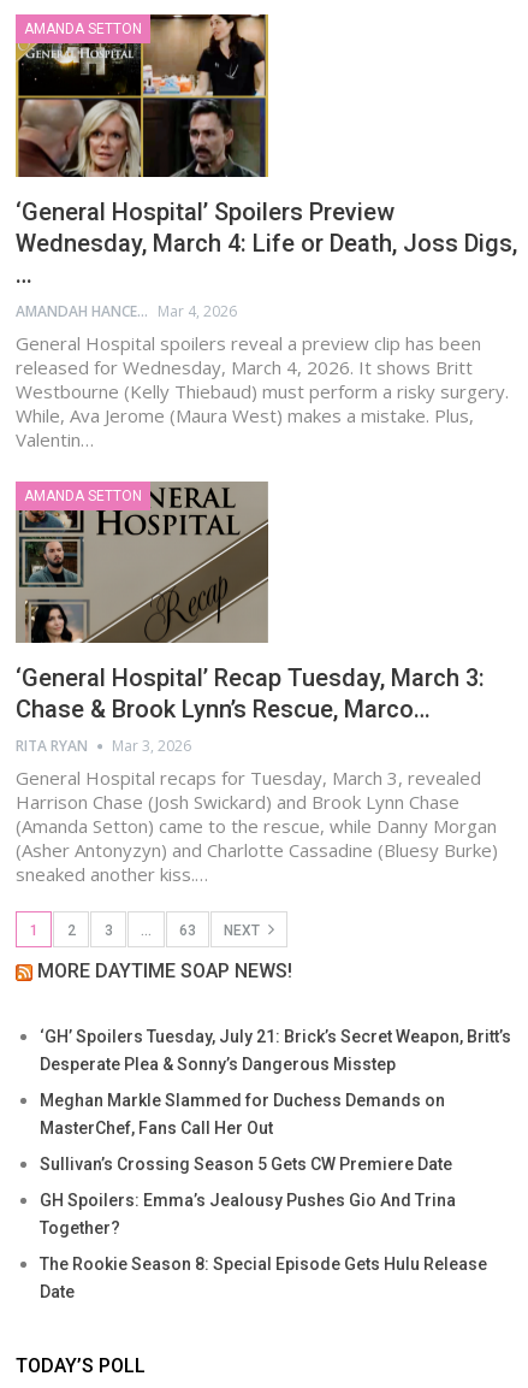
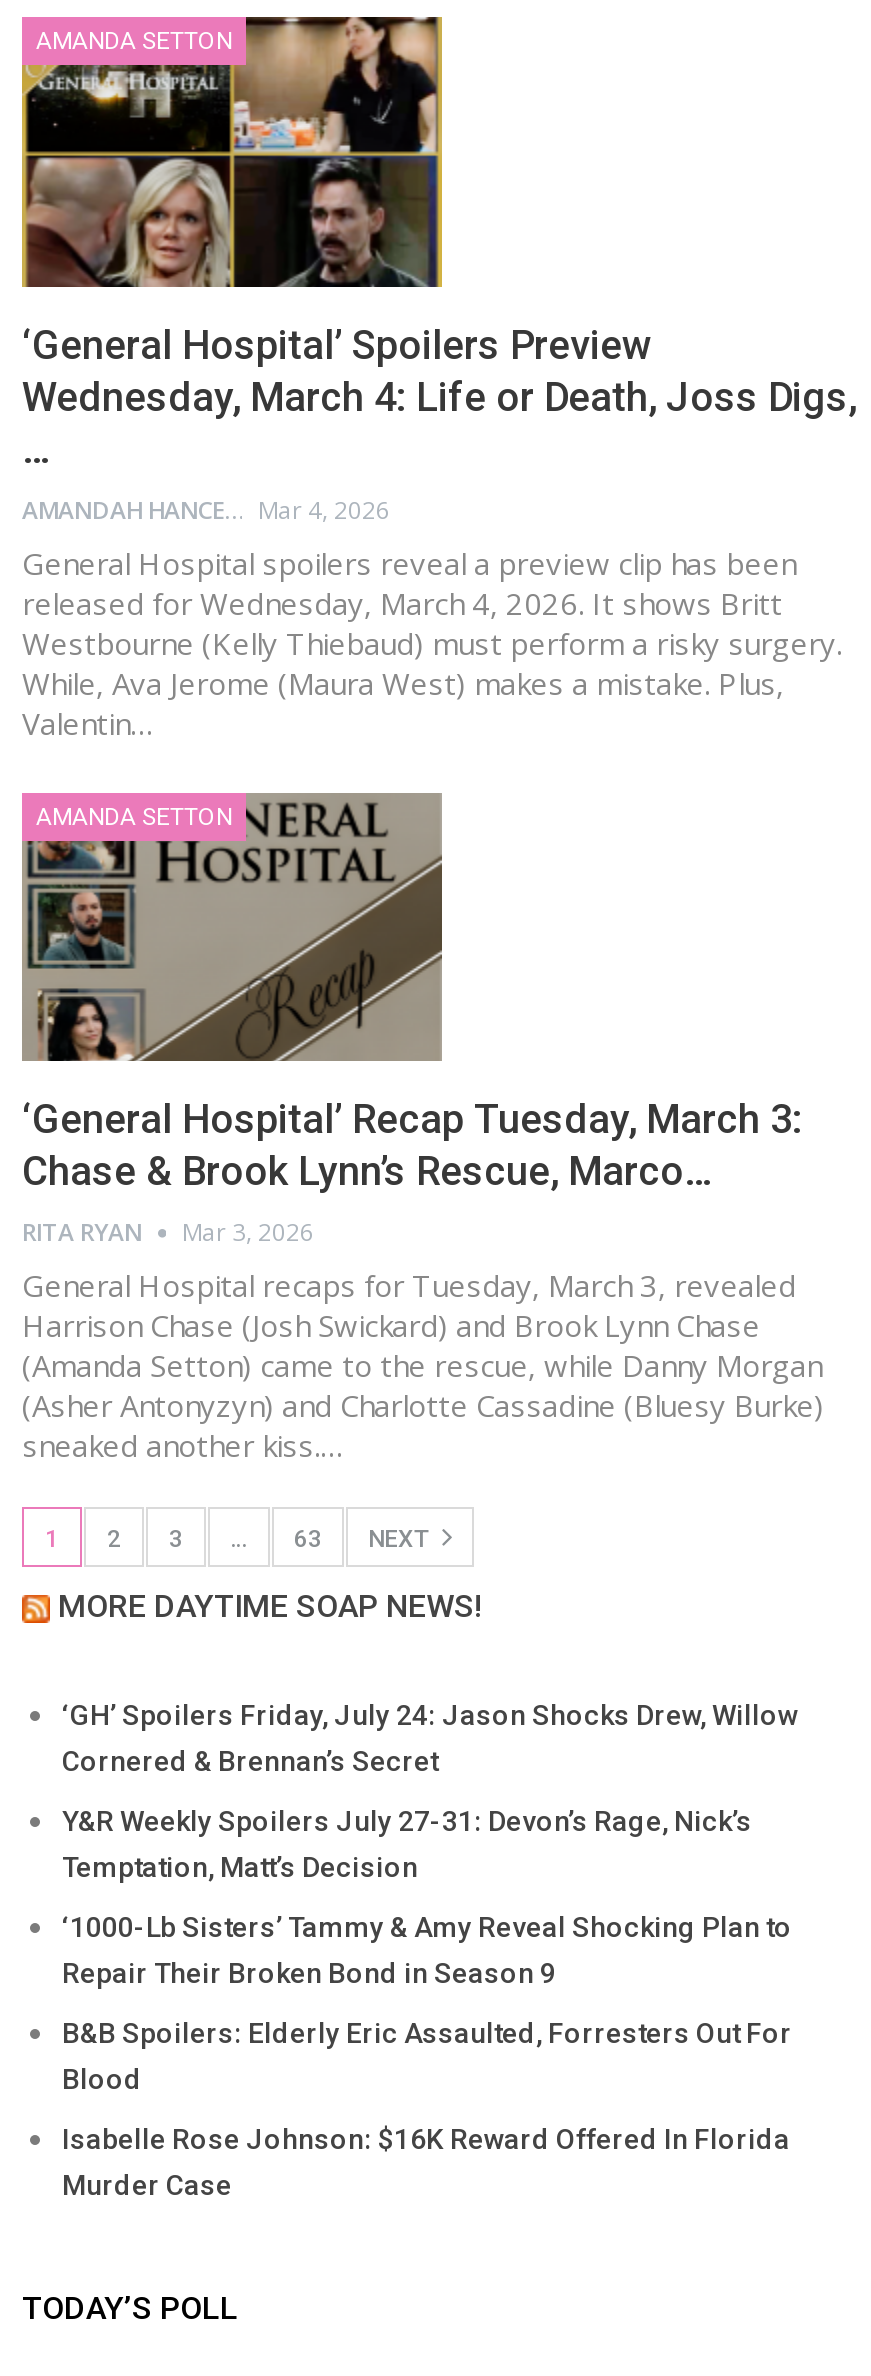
- ‘GH’ Spoilers Tuesday, July 21: Brick’s Secret Weapon, Britt’s
- Desperate Plea & Sonny’s Dangerous Misstep
+ ‘GH’ Spoilers Friday, July 24: Jason Shocks Drew, Willow
+ Cornered & Brennan’s Secret

- Meghan Markle Slammed for Duchess Demands on
- MasterChef, Fans Call Her Out
+ Y&R Weekly Spoilers July 27-31: Devon’s Rage, Nick’s
+ Temptation, Matt’s Decision

- Sullivan’s Crossing Season 5 Gets CW Premiere Date
+ ‘1000-Lb Sisters’ Tammy & Amy Reveal Shocking Plan to
+ Repair Their Broken Bond in Season 9

- GH Spoilers: Emma’s Jealousy Pushes Gio And Trina
- Together?
+ B&B Spoilers: Elderly Eric Assaulted, Forresters Out For
+ Blood

- The Rookie Season 8: Special Episode Gets Hulu Release
- Date
+ Isabelle Rose Johnson: $16K Reward Offered In Florida
+ Murder Case
